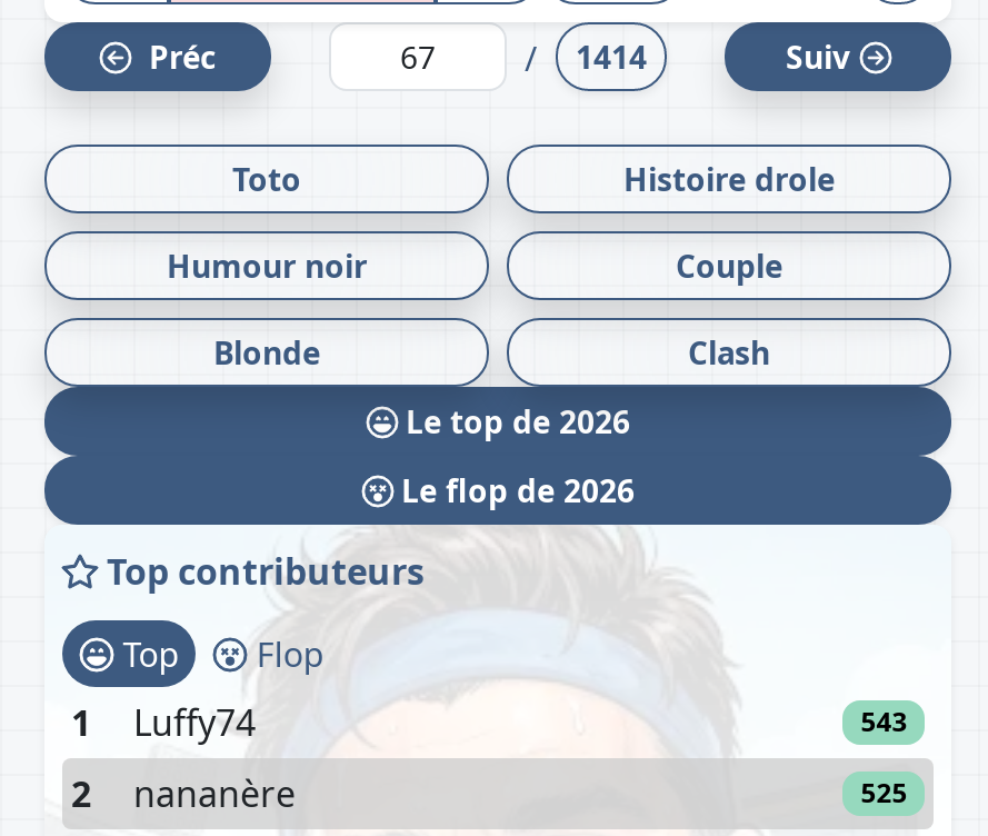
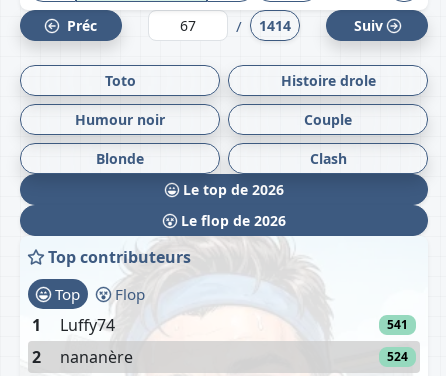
- 543
+ 541

- 525
+ 524
